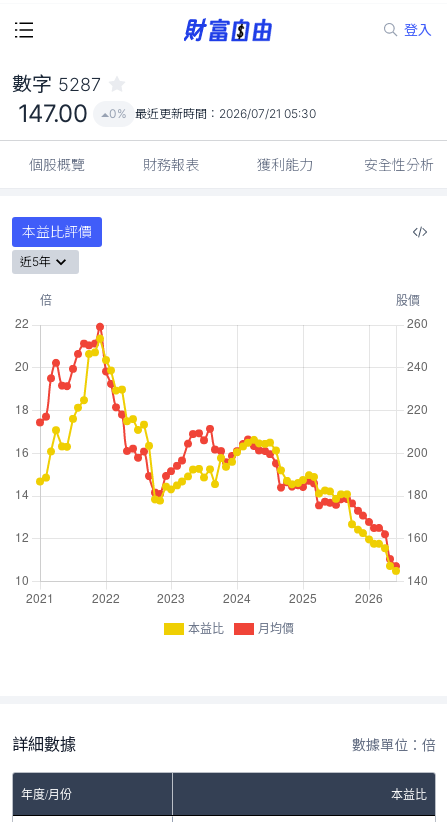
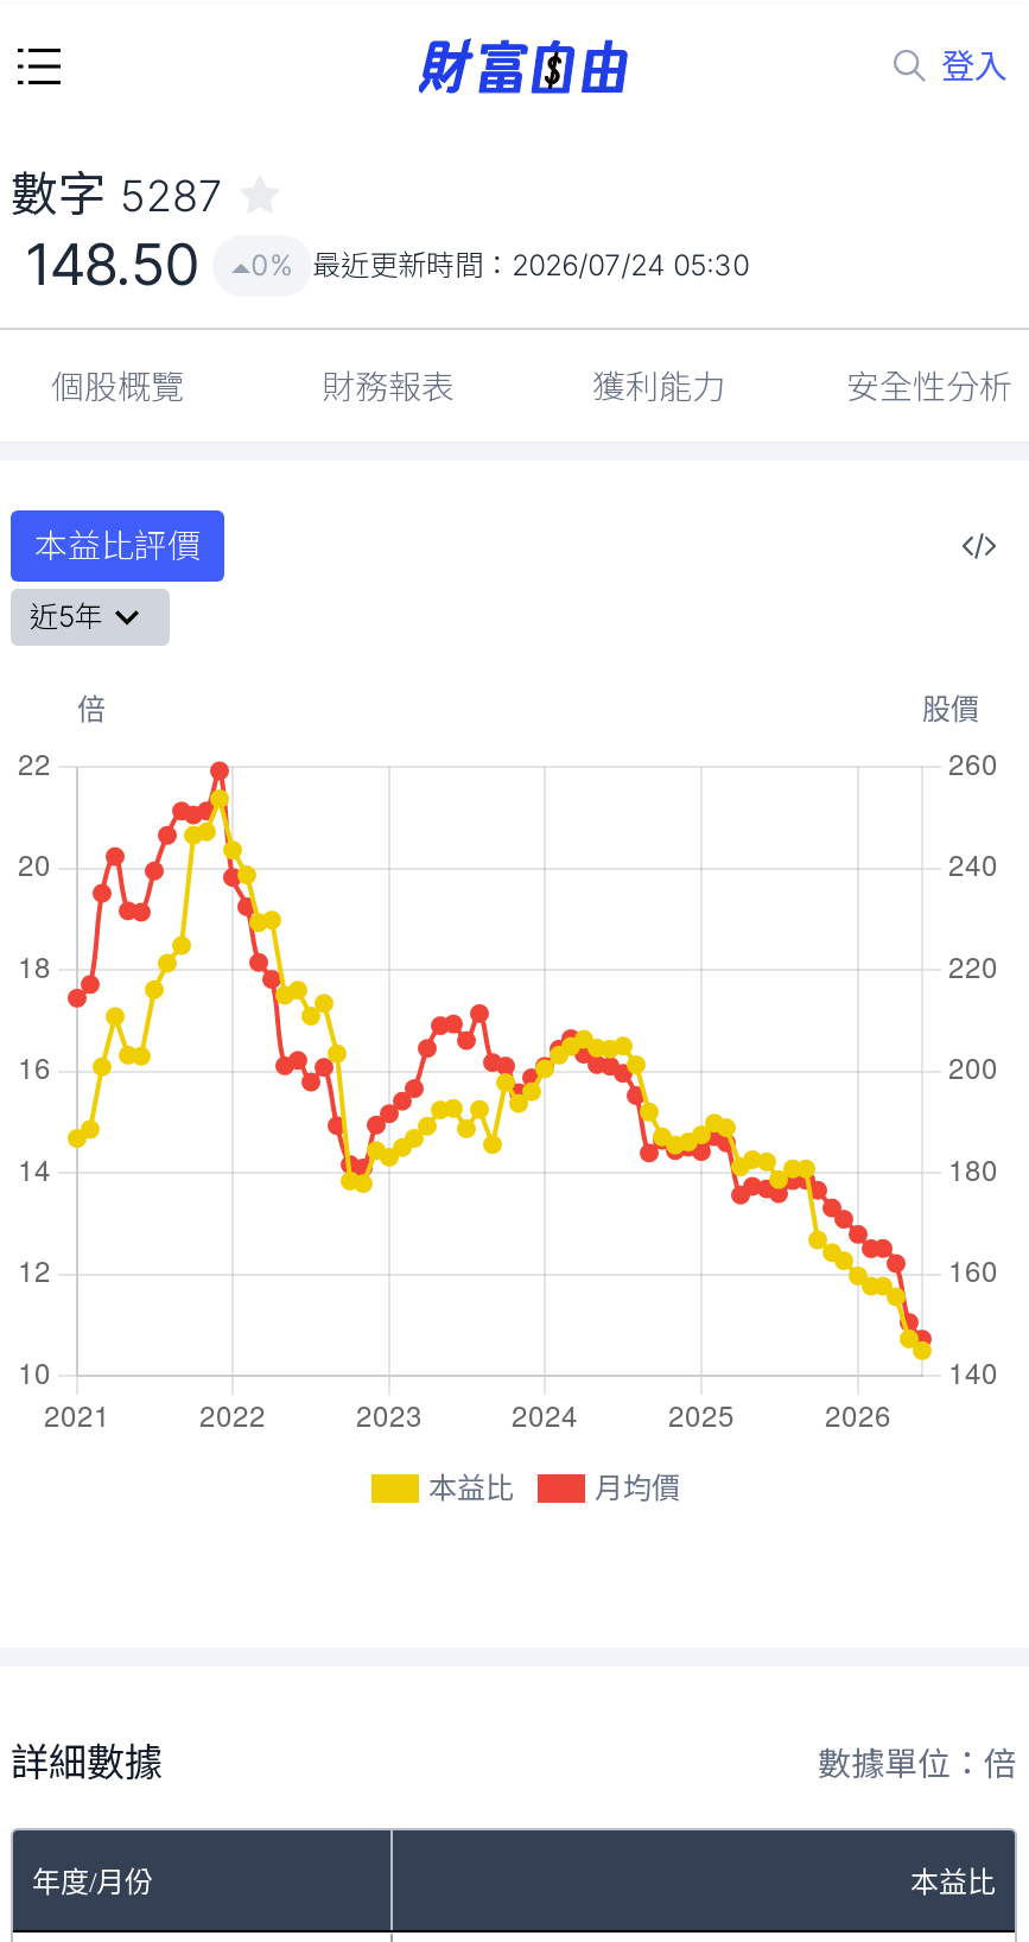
- 147.00
+ 148.50

- 0% 最近更新時間：2026/07/21 05:30
+ 0% 最近更新時間：2026/07/24 05:30
